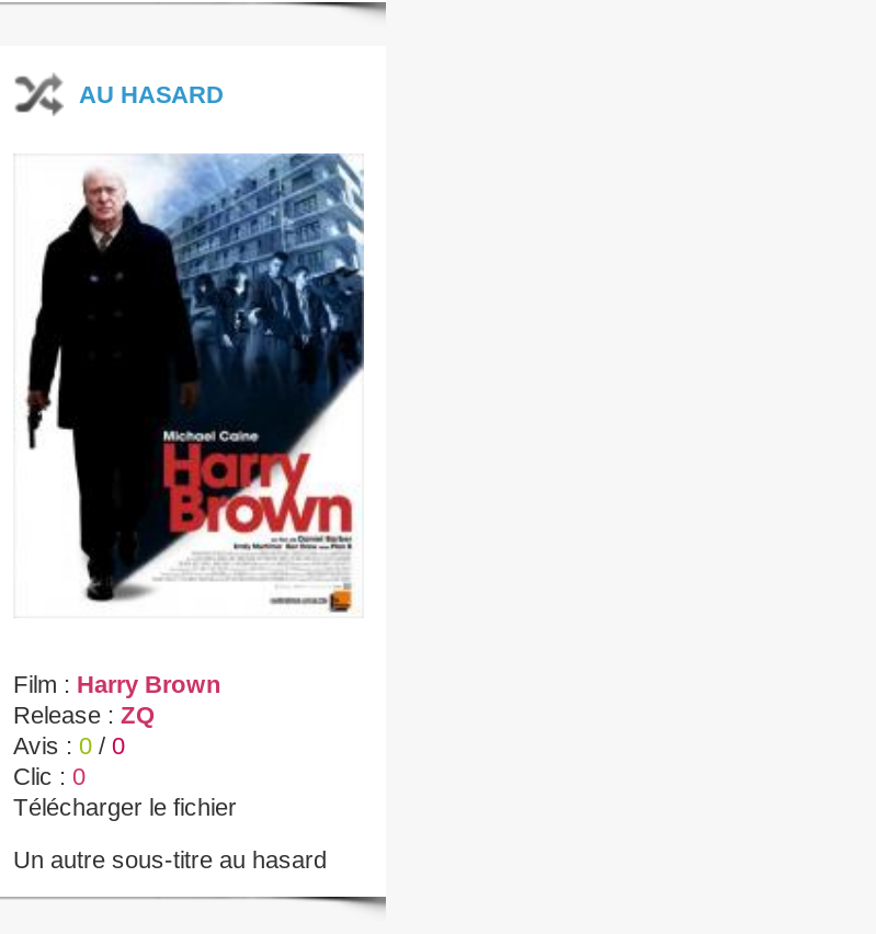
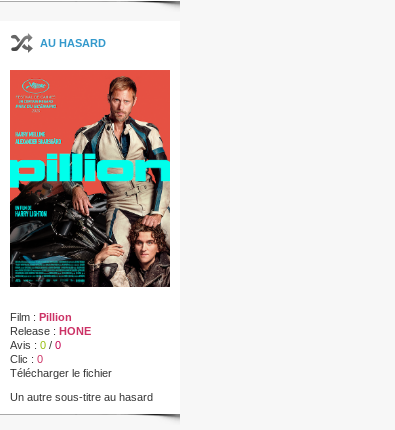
- [image]
- Film : Harry Brown
- Release : ZQ
+ [image]
+ Film : Pillion
+ Release : HONE
